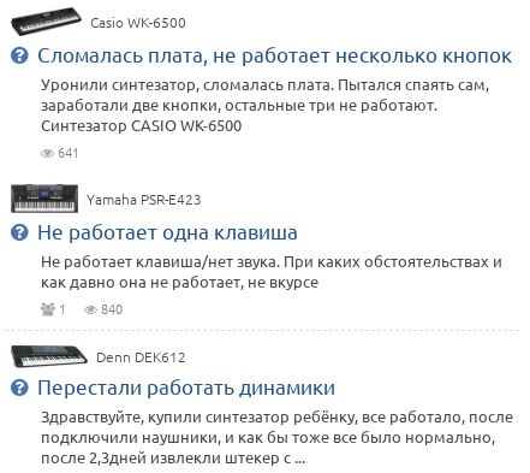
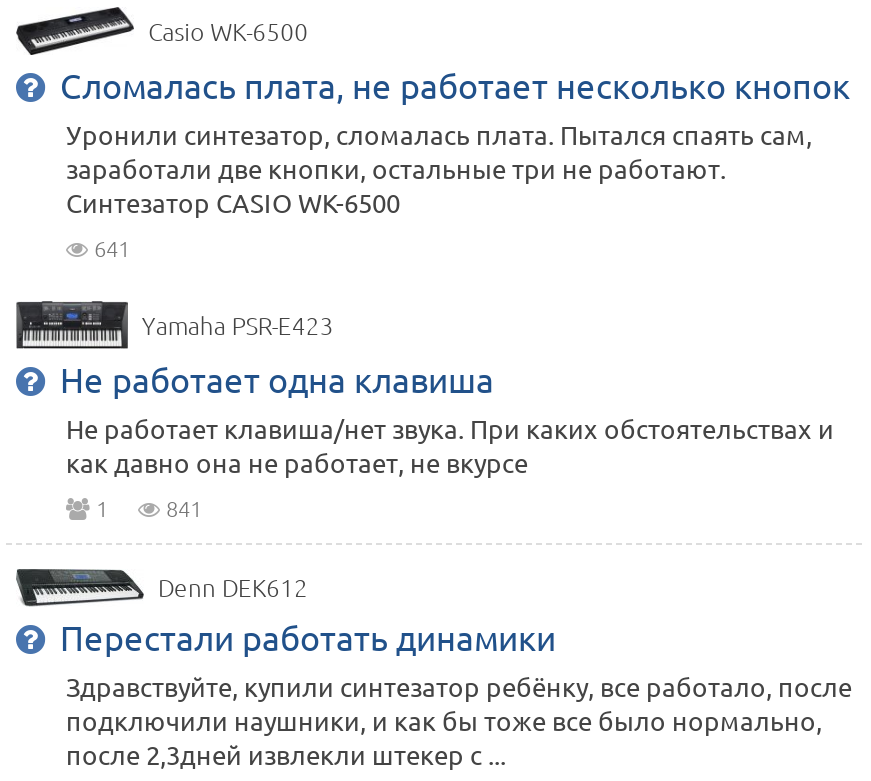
- 1 840
+ 1 841
